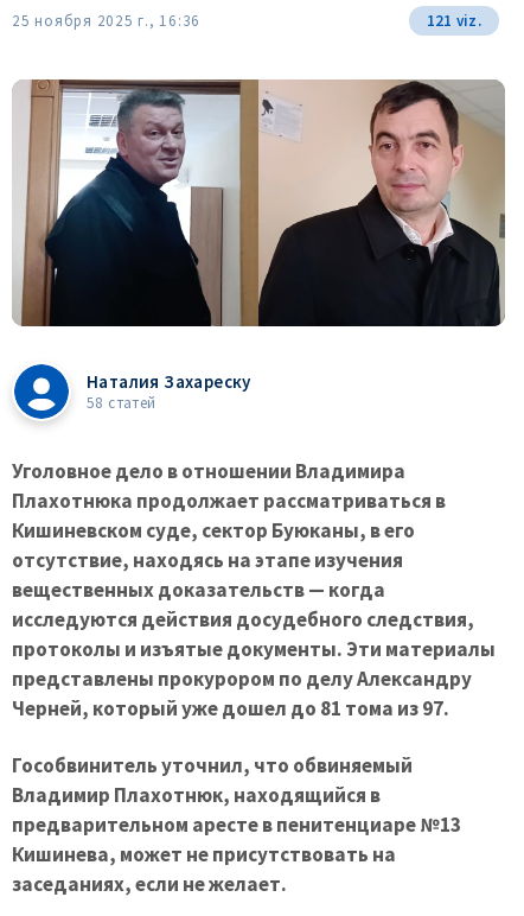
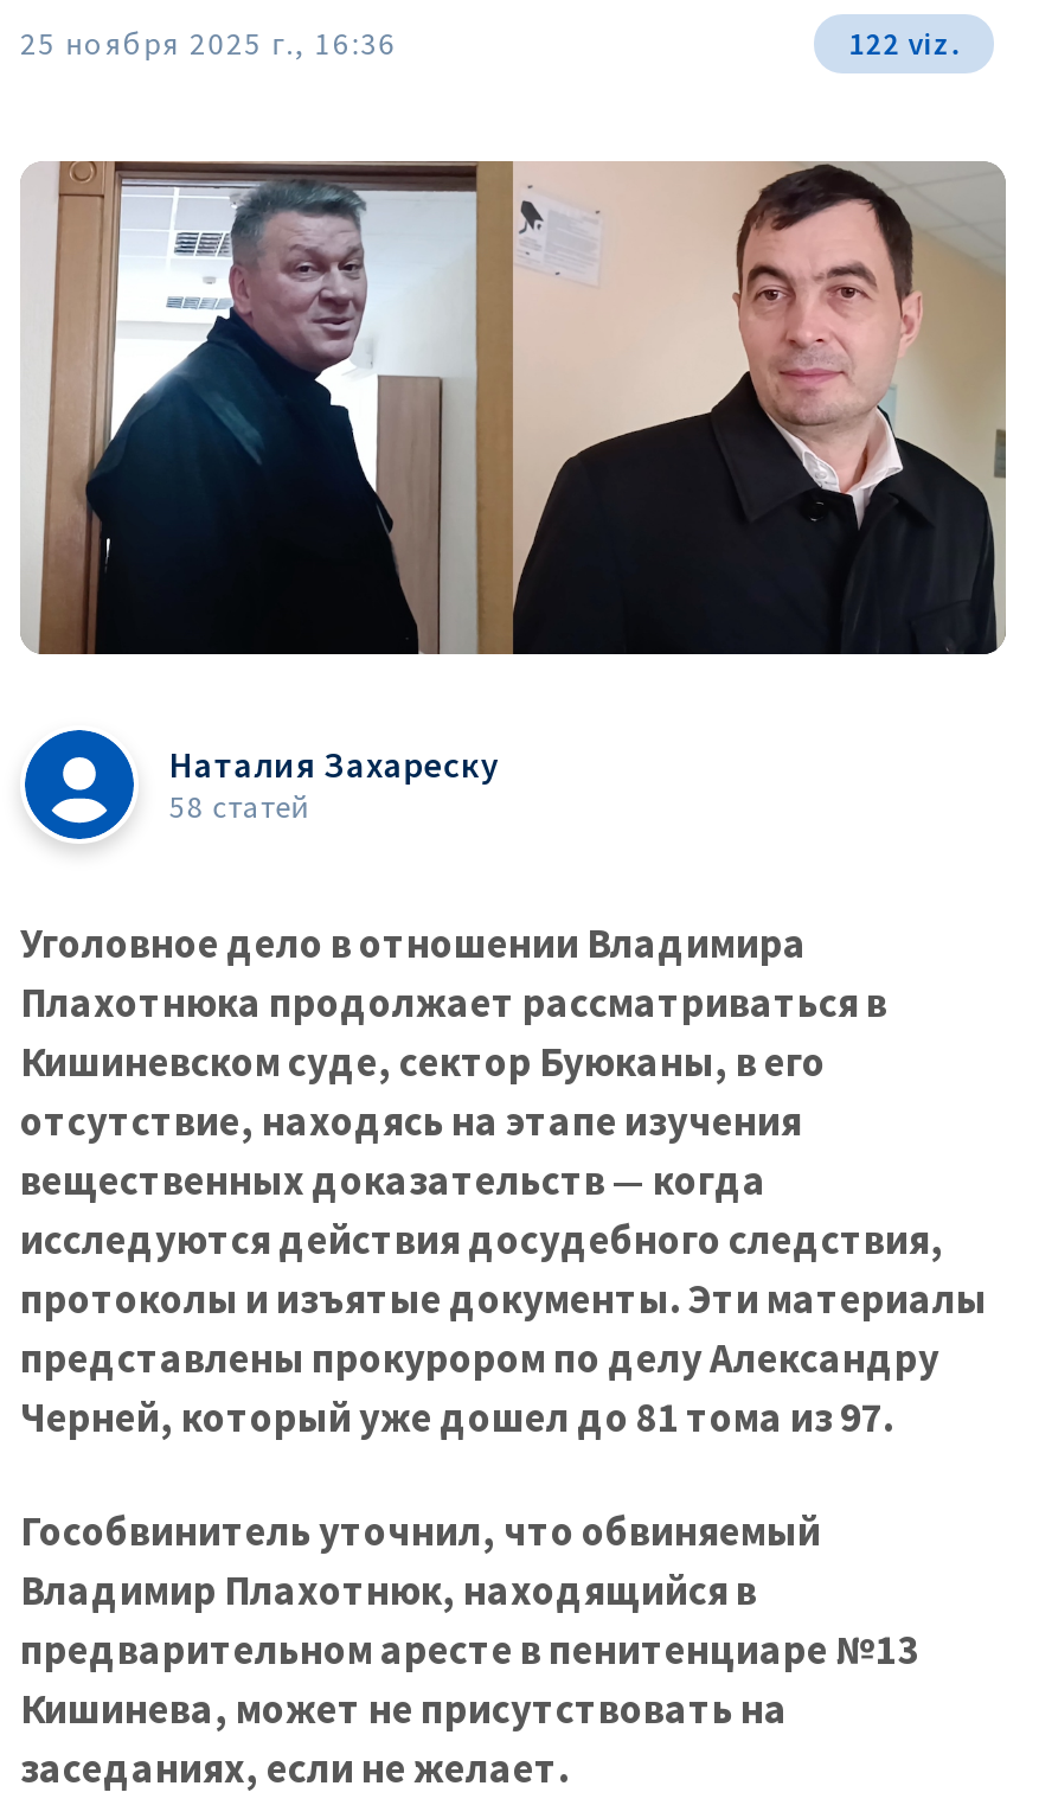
- 121 viz.
+ 122 viz.
